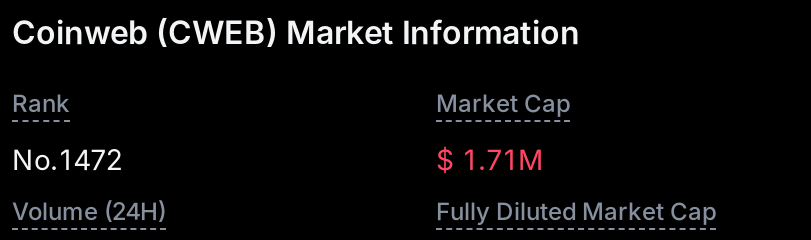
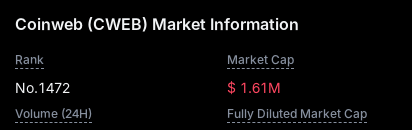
- $ 1.71M
+ $ 1.61M
